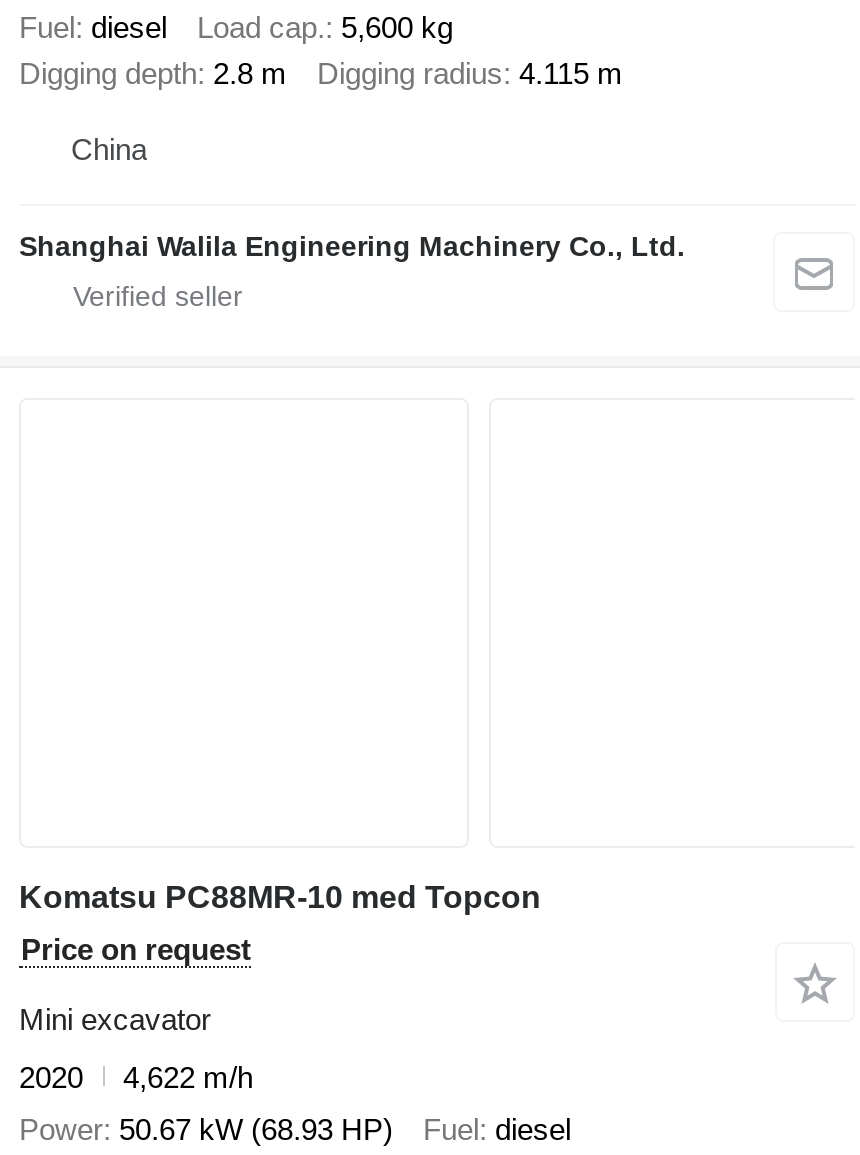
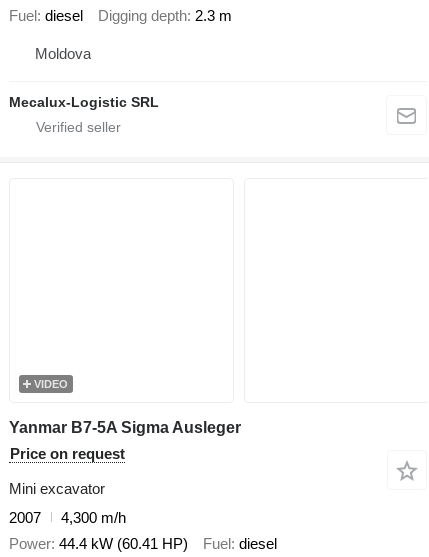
- Load cap. 5,600 kg
- Digging depth 2.8 m
- Digging radius 4.115 m
- China
- Shanghai Walila Engineering Machinery Co., Ltd.
+ Digging depth 2.3 m
+ Moldova
+ Mecalux-Logistic SRL

- Komatsu PC88MR-10 med Topcon
+ VIDEO
+ Yanmar B7-5A Sigma Ausleger

- 2020
+ 2007

- 4,622 m/h
+ 4,300 m/h

- Power 50.67 kW (68.93 HP) Fuel diesel
+ Power 44.4 kW (60.41 HP) Fuel diesel
